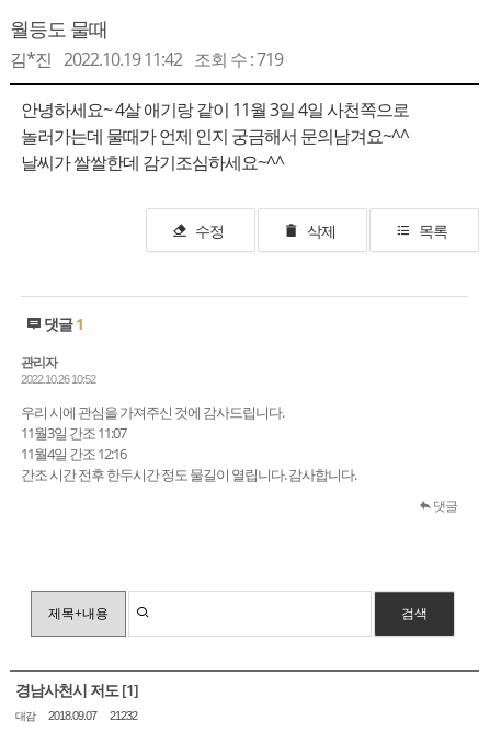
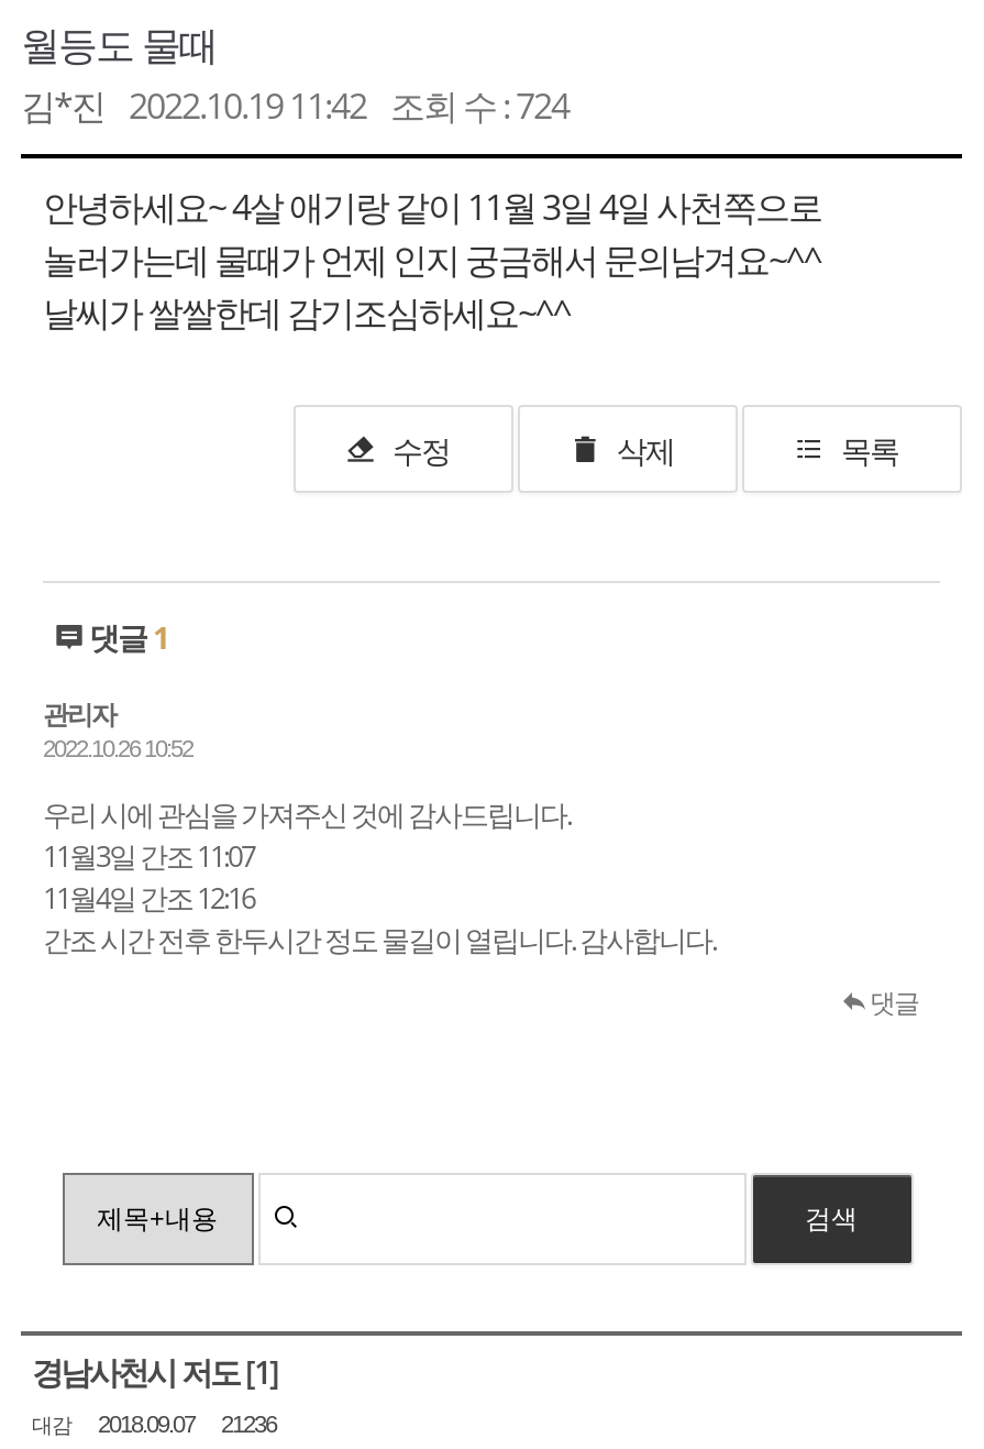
- 김*진 2022.10.19 11:42 조회 수 : 719
+ 김*진 2022.10.19 11:42 조회 수 : 724

- 대감 2018.09.07 21232
+ 대감 2018.09.07 21236
